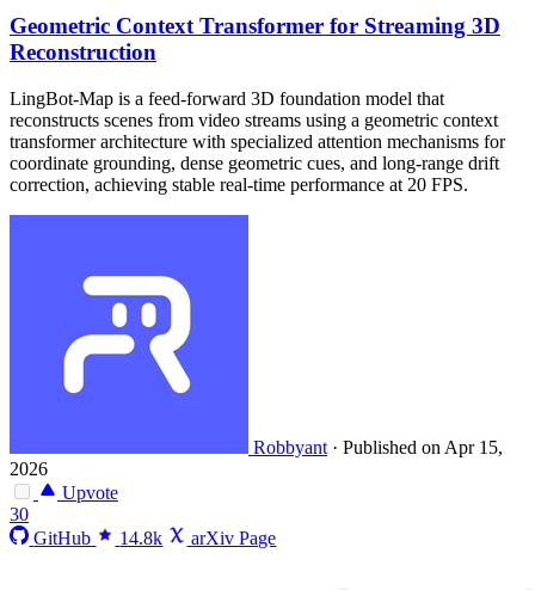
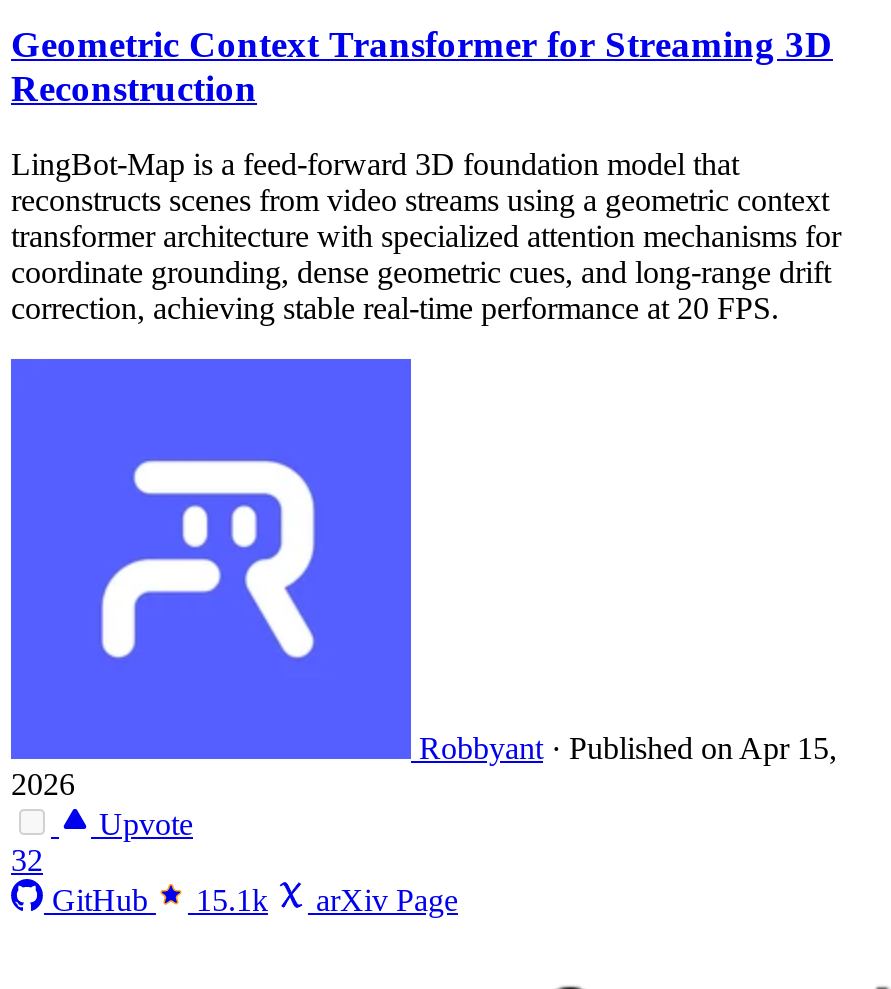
- 30
+ 32

- GitHub 14.8k arXiv Page
+ GitHub 15.1k arXiv Page
